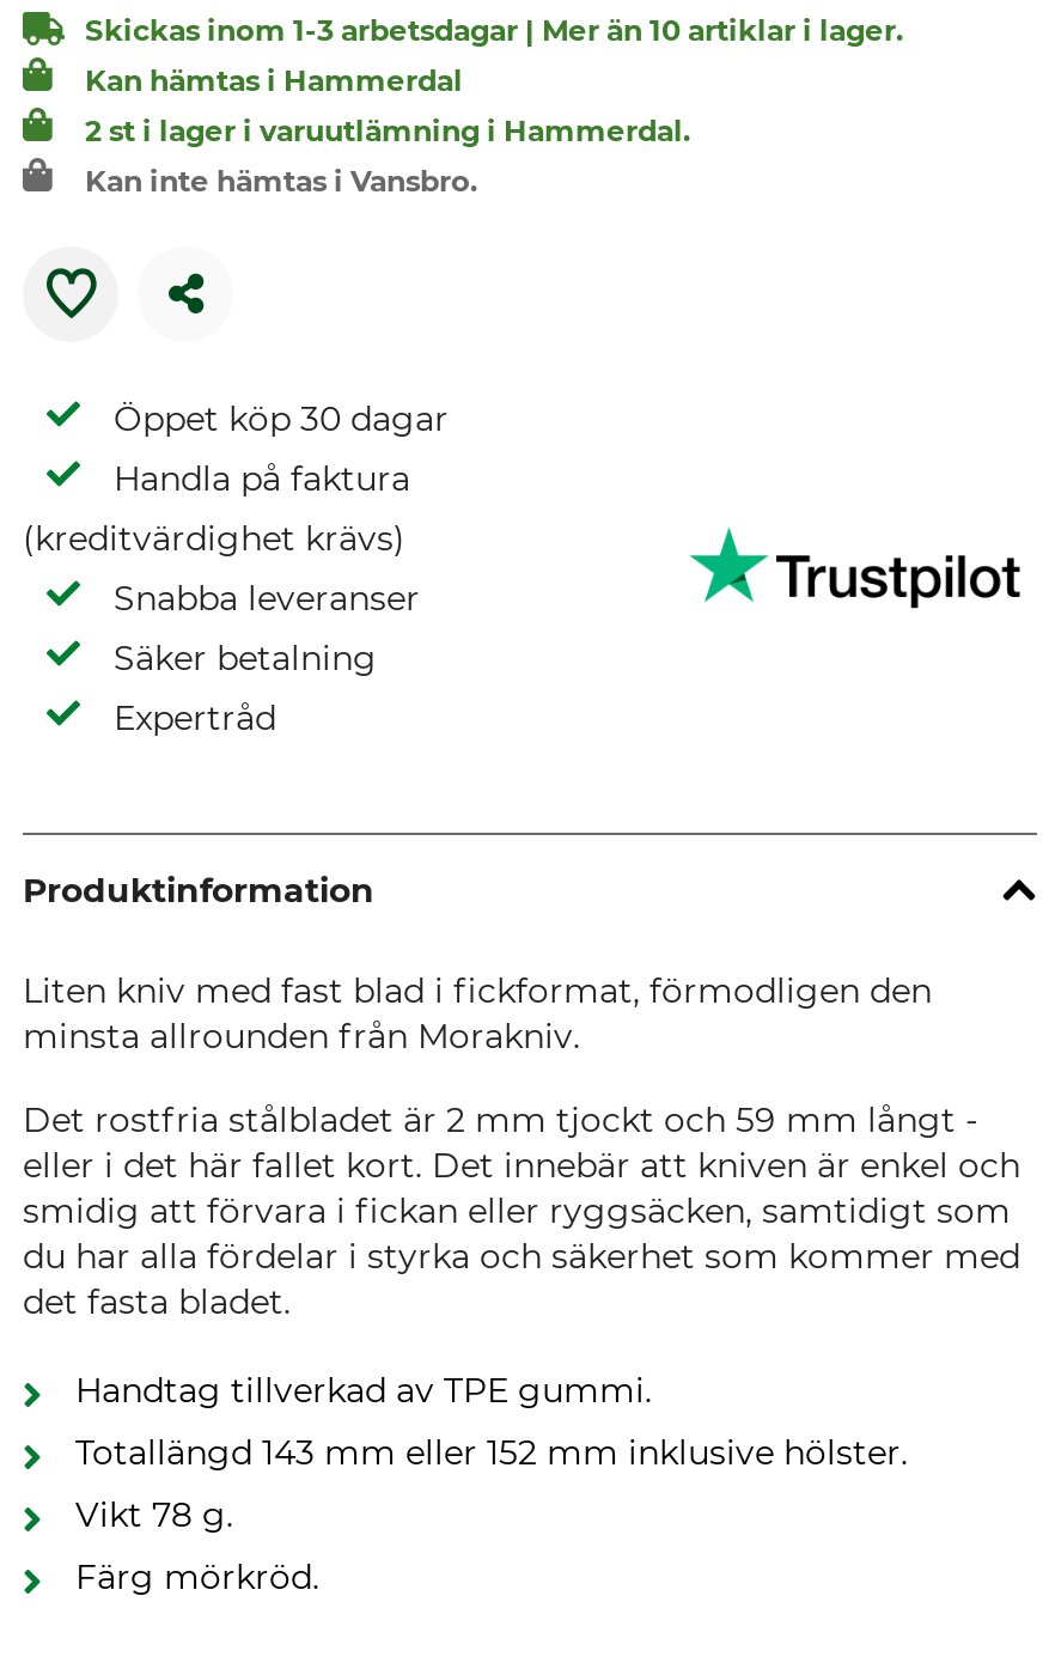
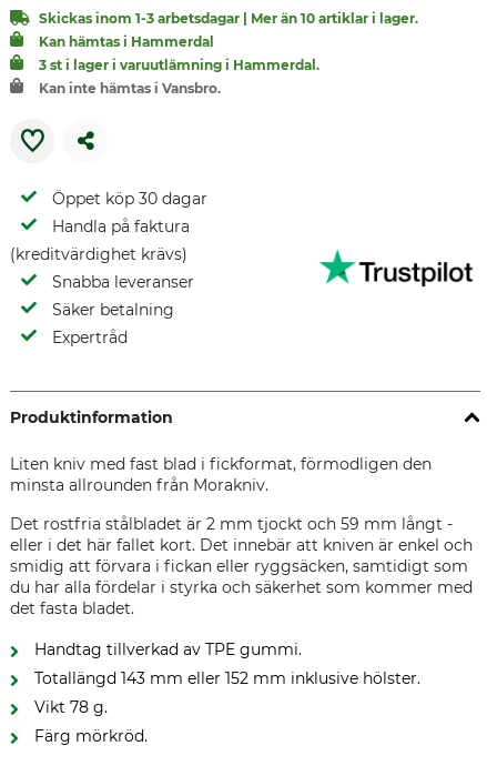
- 2 st i lager i varuutlämning i Hammerdal.
+ 3 st i lager i varuutlämning i Hammerdal.
